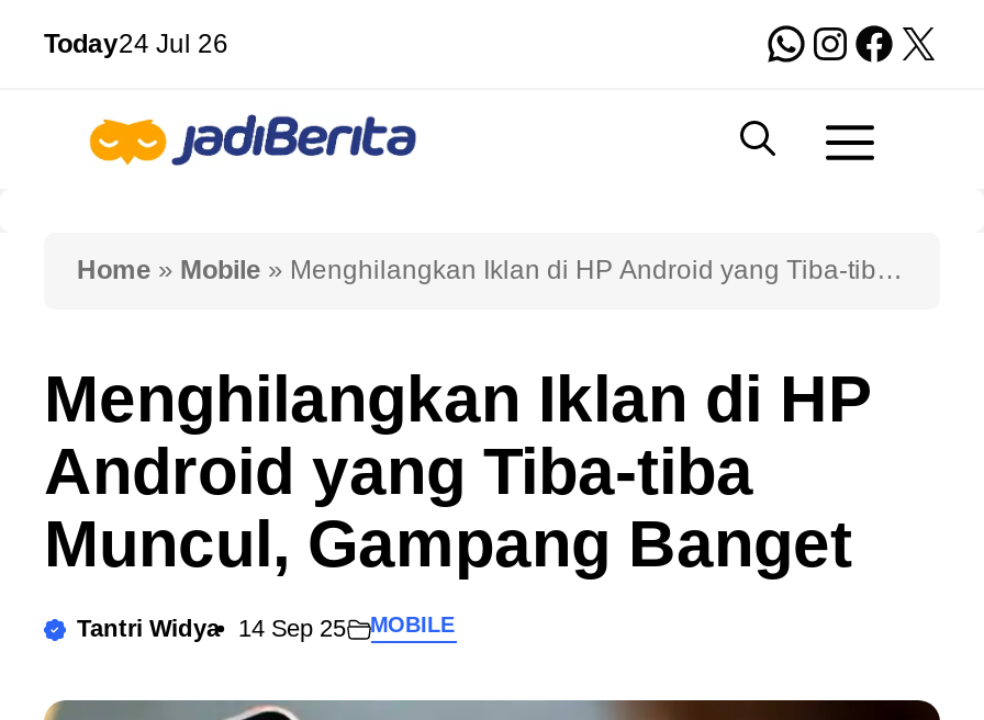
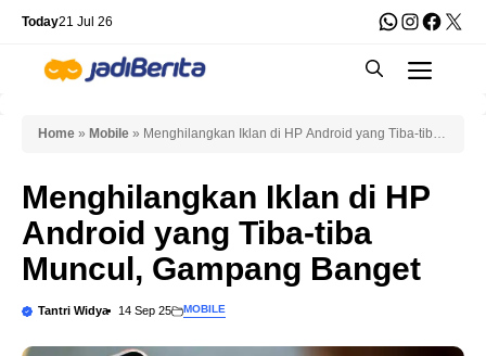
- Today24 Jul 26
+ Today21 Jul 26
